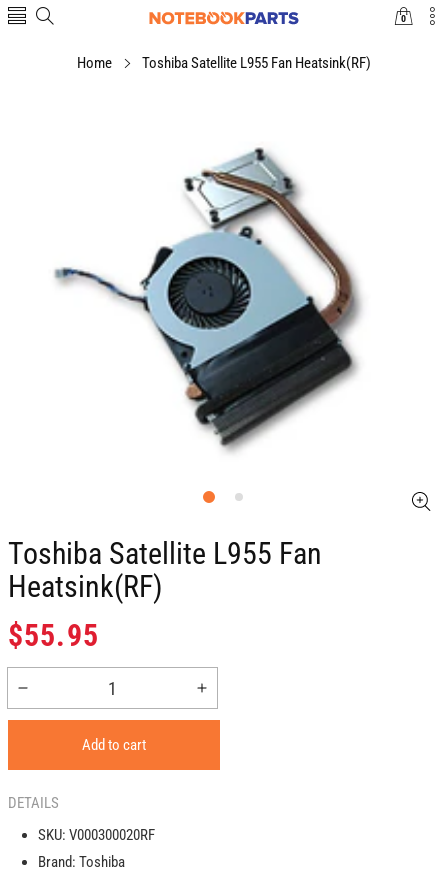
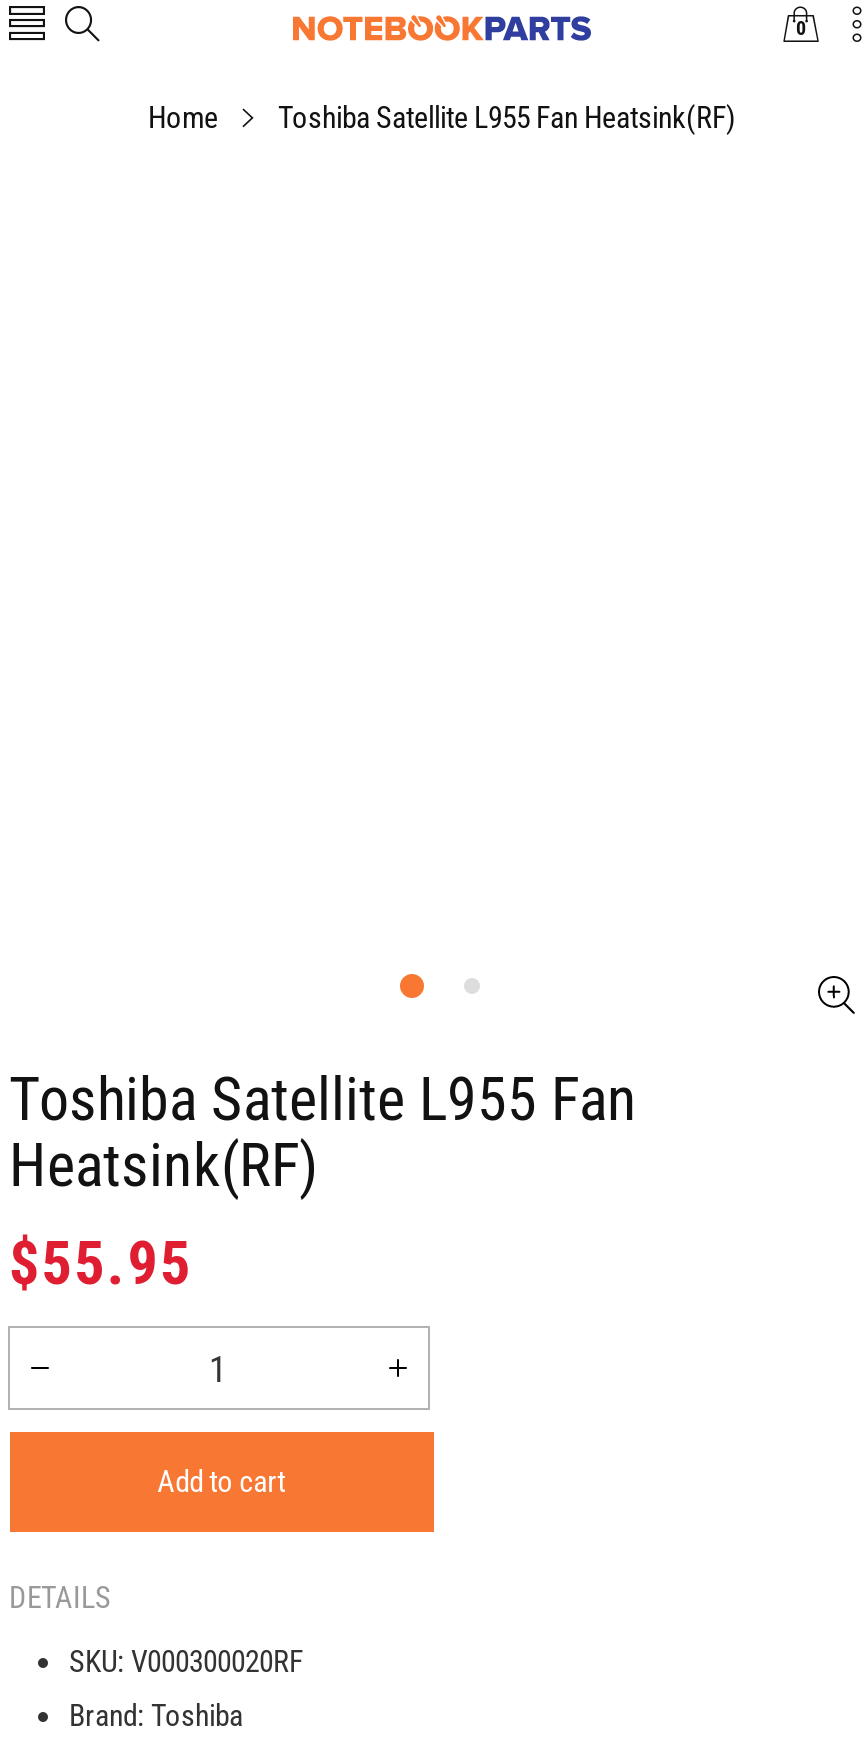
- [image]
